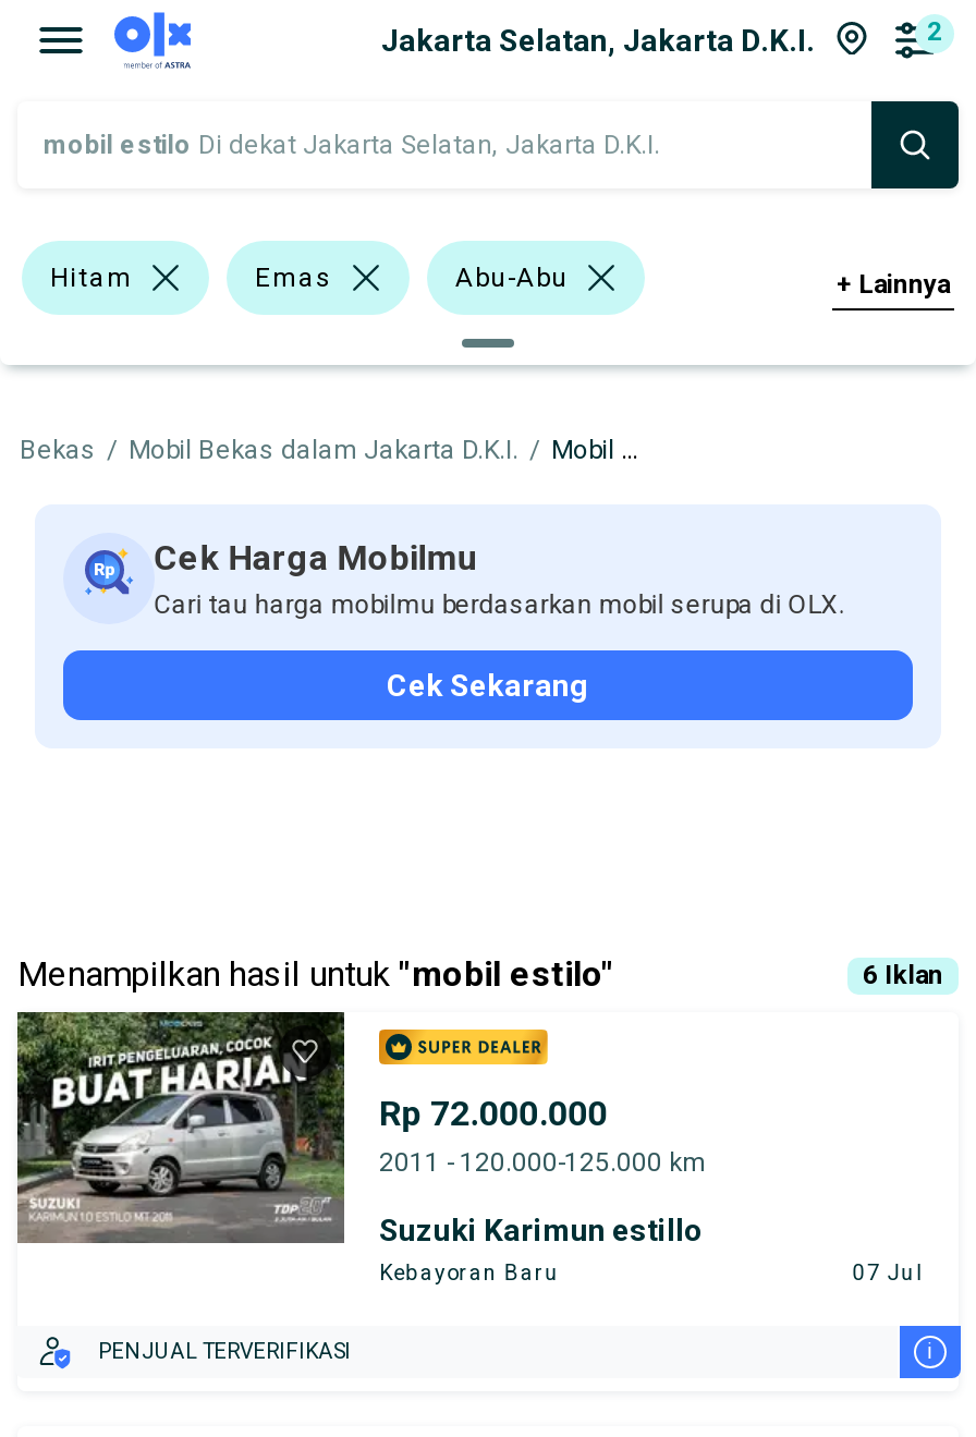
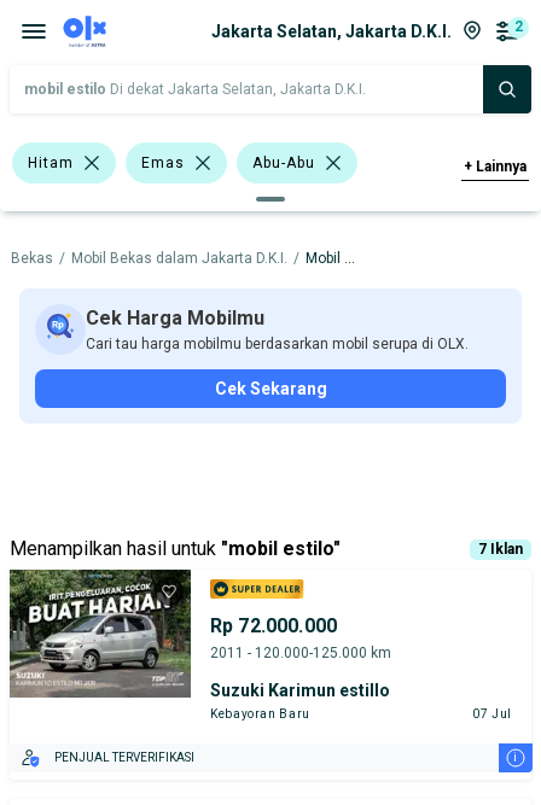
- 6 Iklan
+ 7 Iklan
